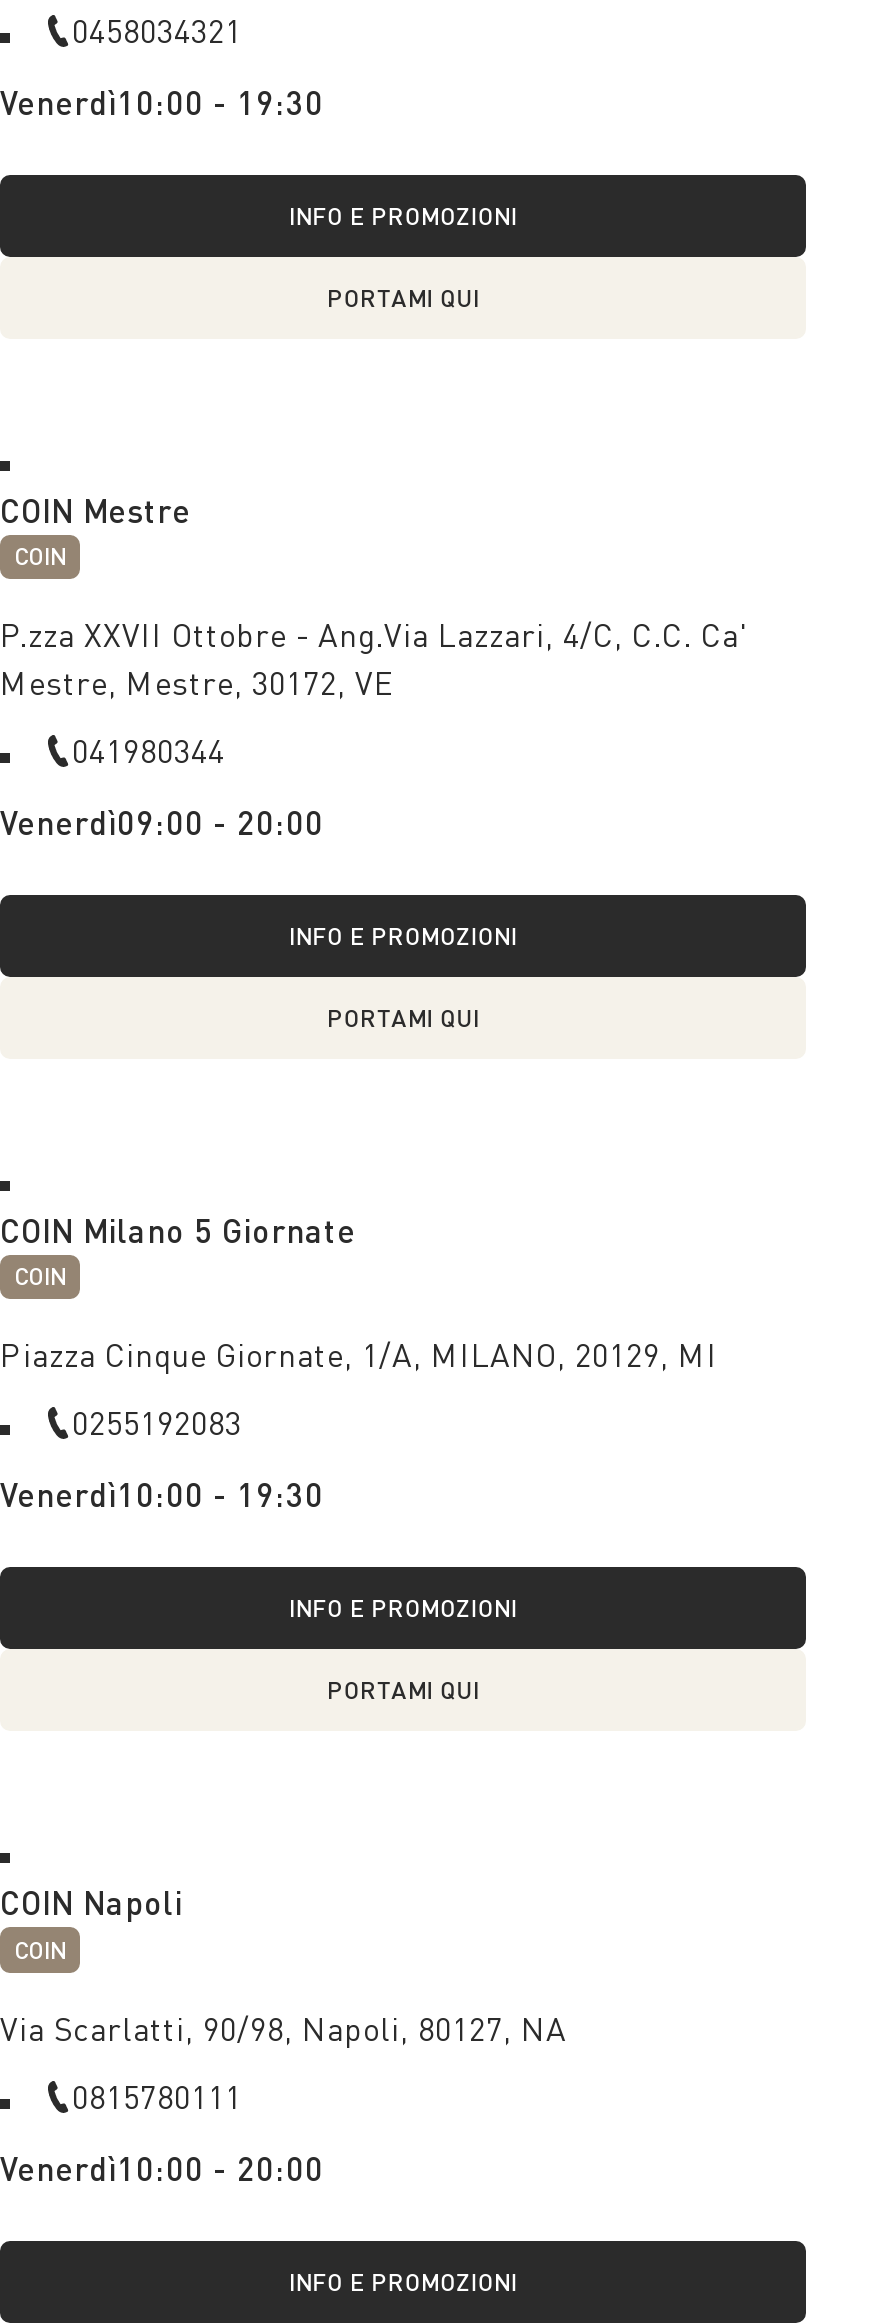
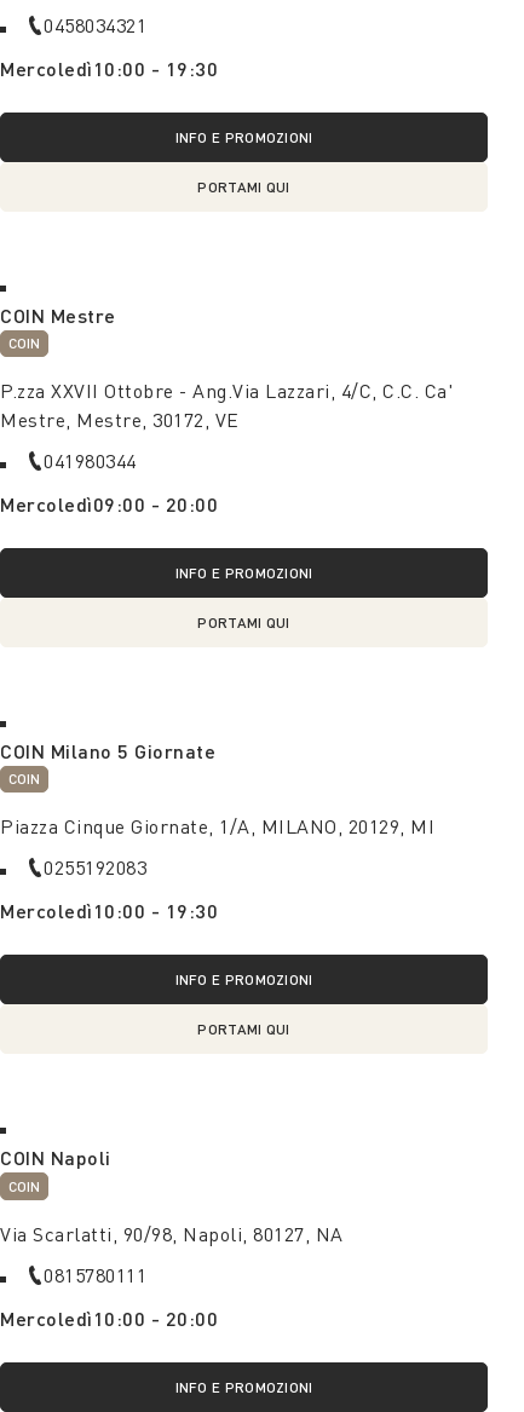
- Venerdì10:00 - 19:30
+ Mercoledì10:00 - 19:30

- Venerdì09:00 - 20:00
+ Mercoledì09:00 - 20:00

- Venerdì10:00 - 19:30
+ Mercoledì10:00 - 19:30

- Venerdì10:00 - 20:00
+ Mercoledì10:00 - 20:00
